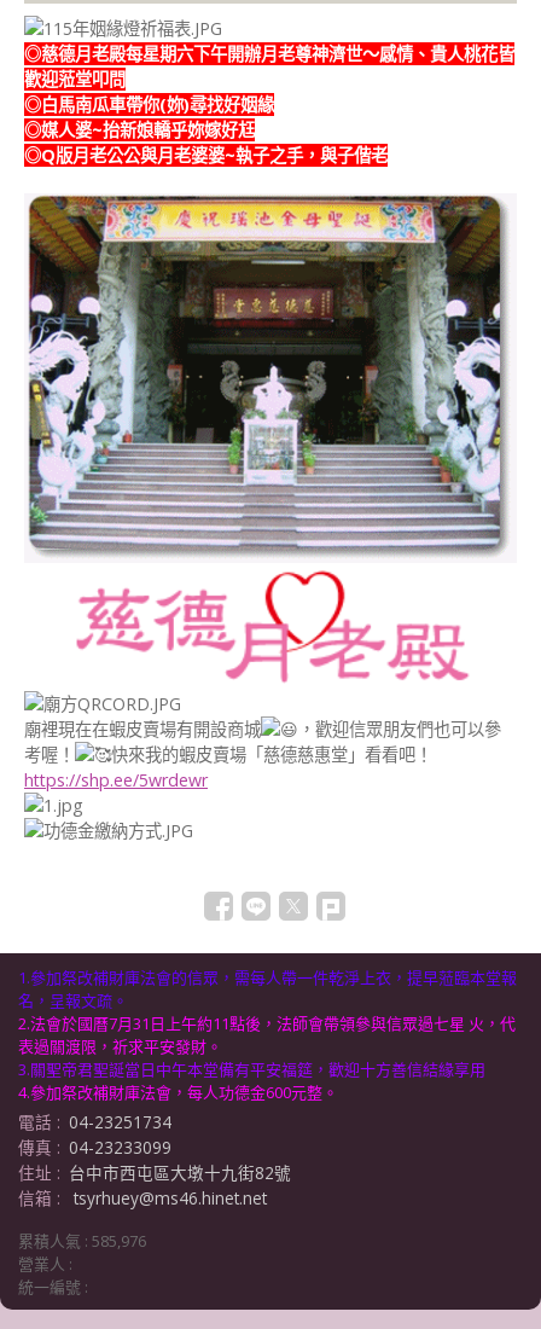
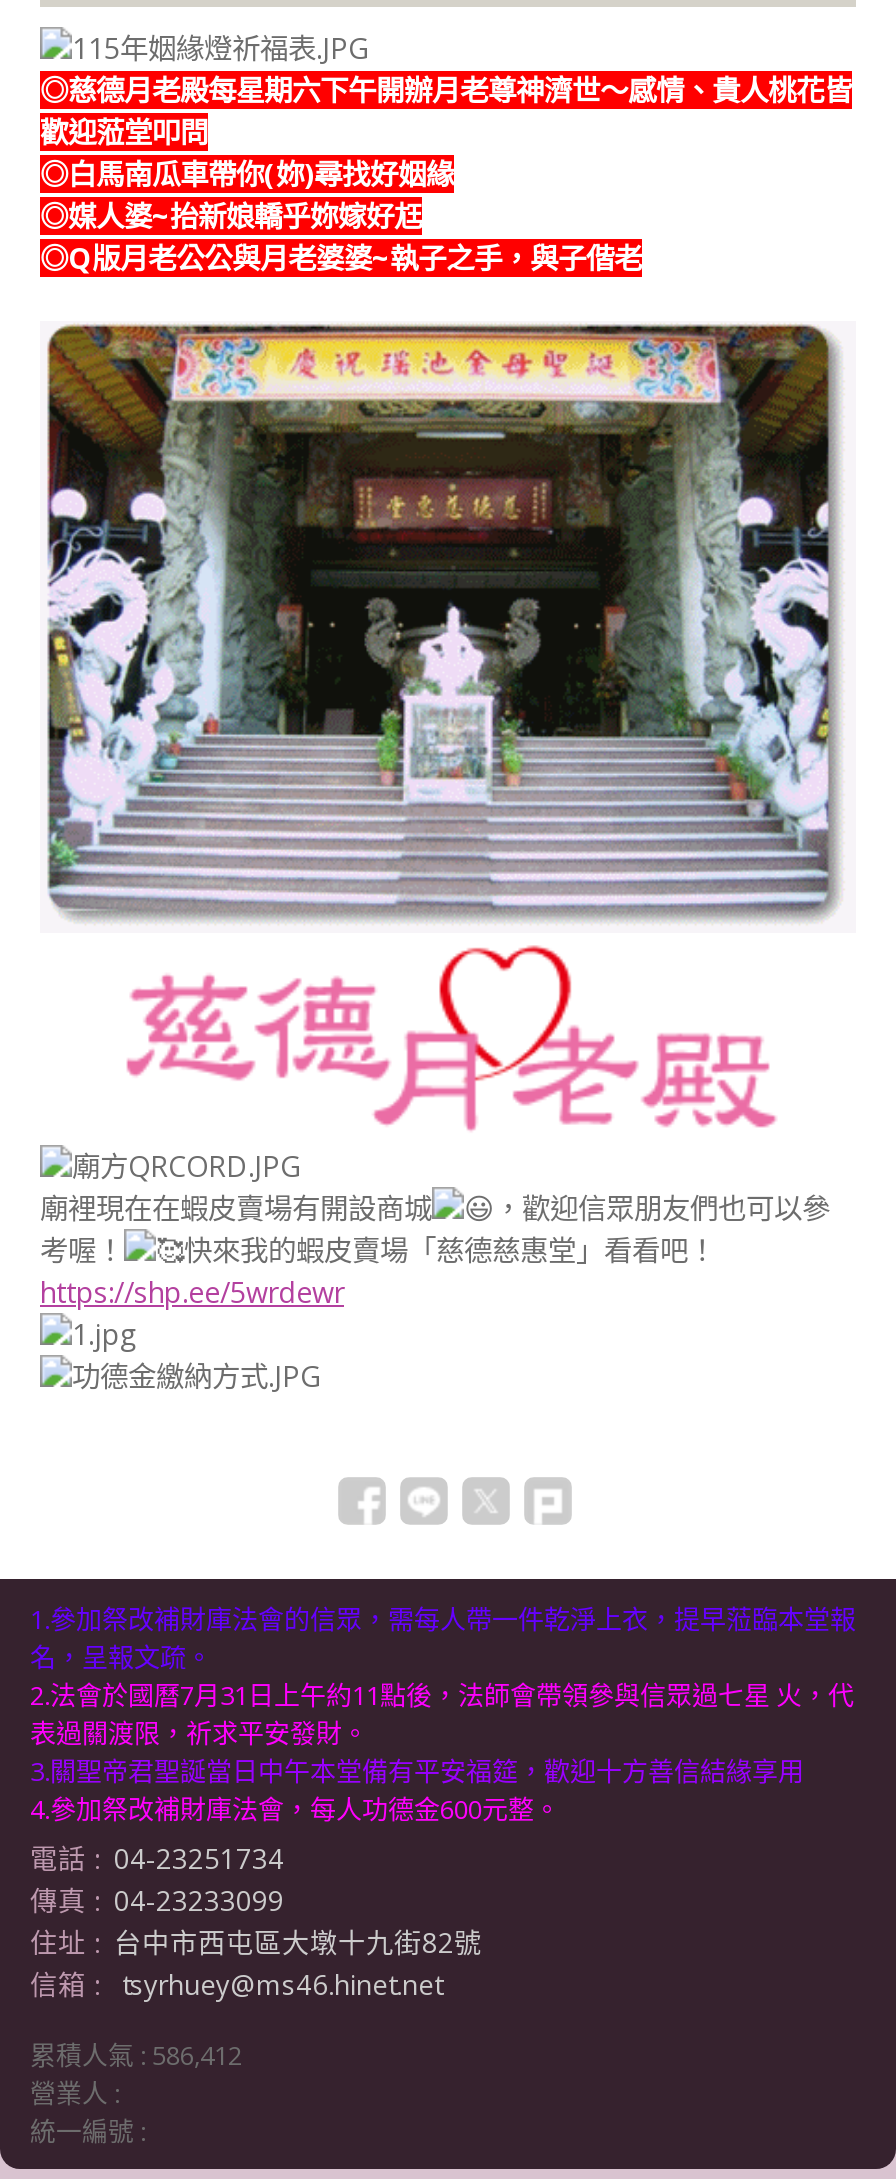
- 累積人氣 : 585,976
+ 累積人氣 : 586,412
